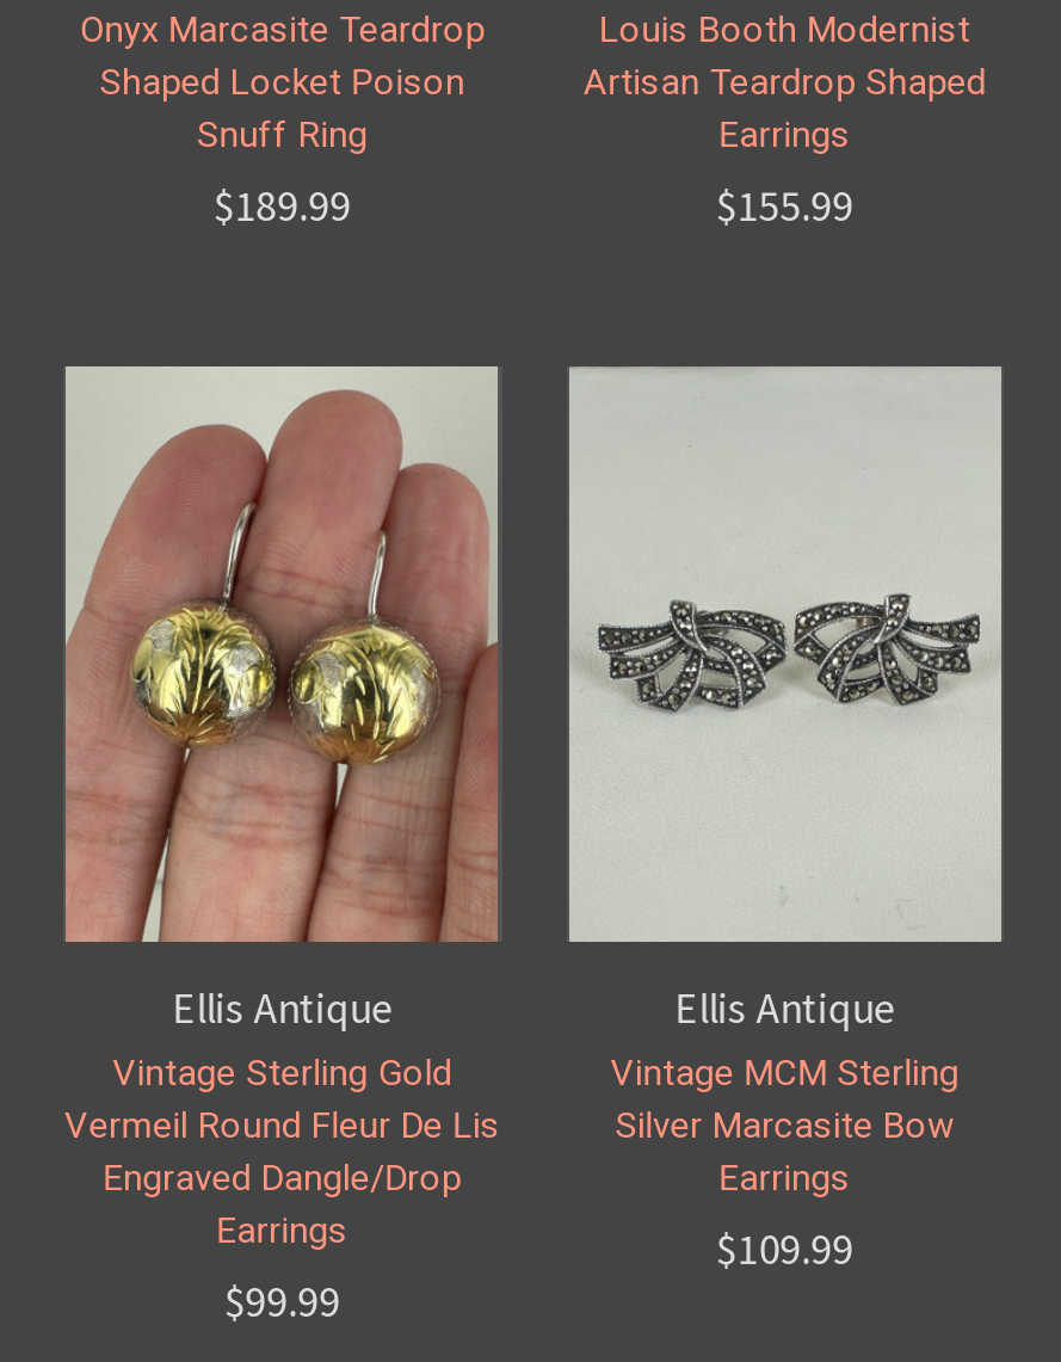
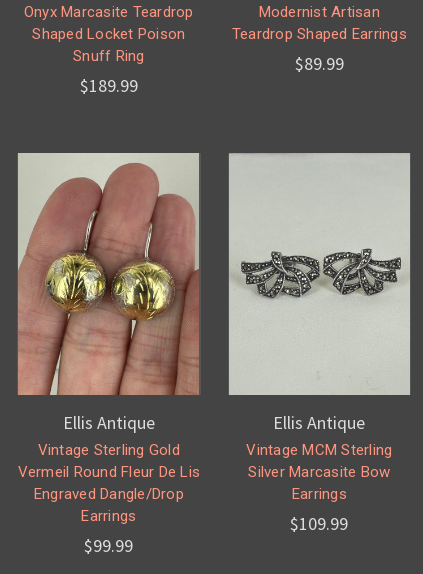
- Louis Booth Modernist
- Artisan Teardrop Shaped
- Earrings
- $155.99
+ Modernist Artisan
+ Teardrop Shaped Earrings
+ $89.99
